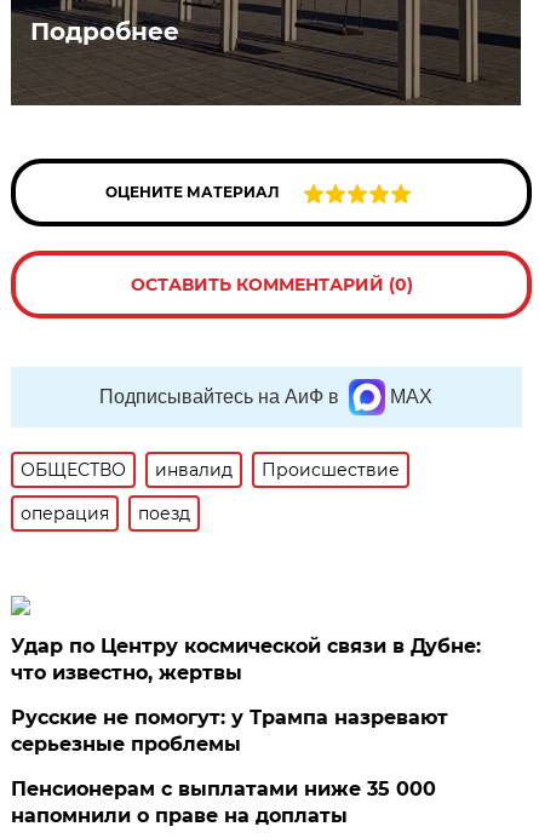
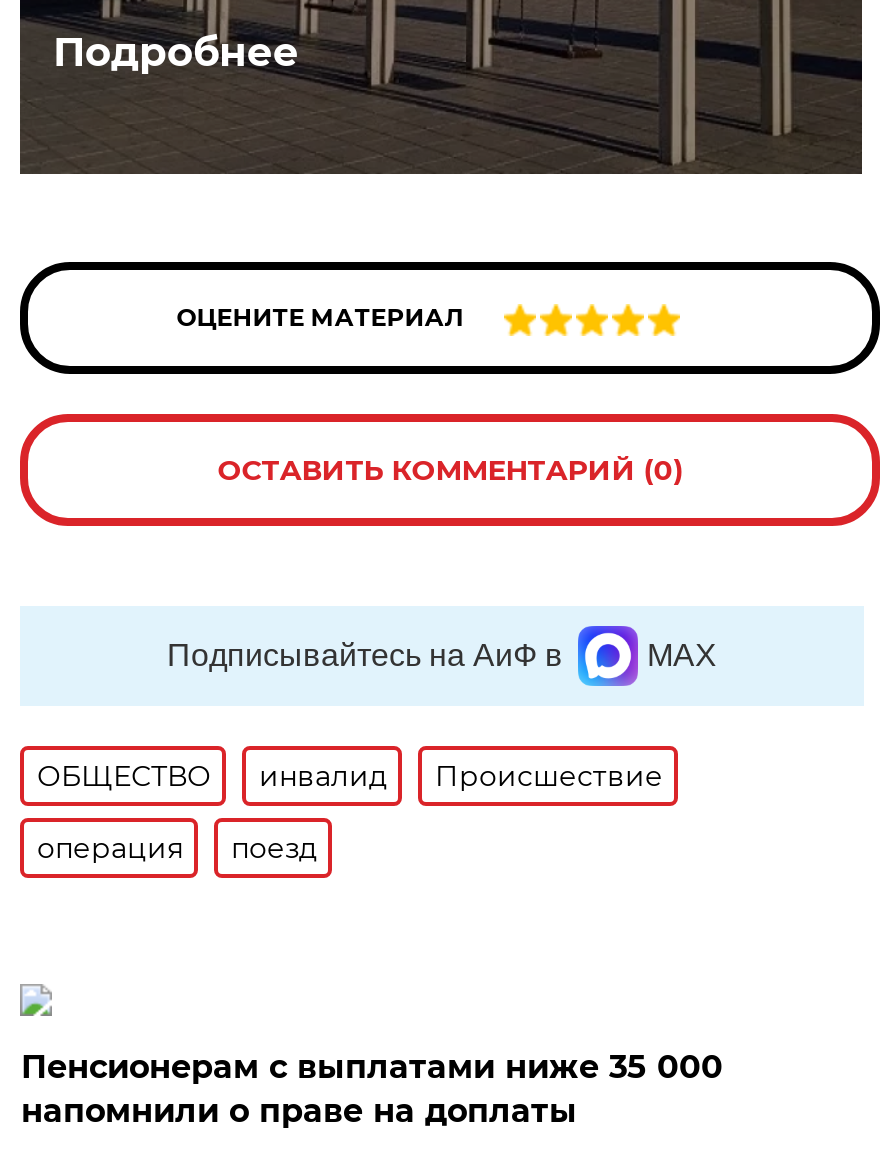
- Удар по Центру космической связи в Дубне:
- что известно, жертвы
- Русские не помогут: у Трампа назревают
- серьезные проблемы
